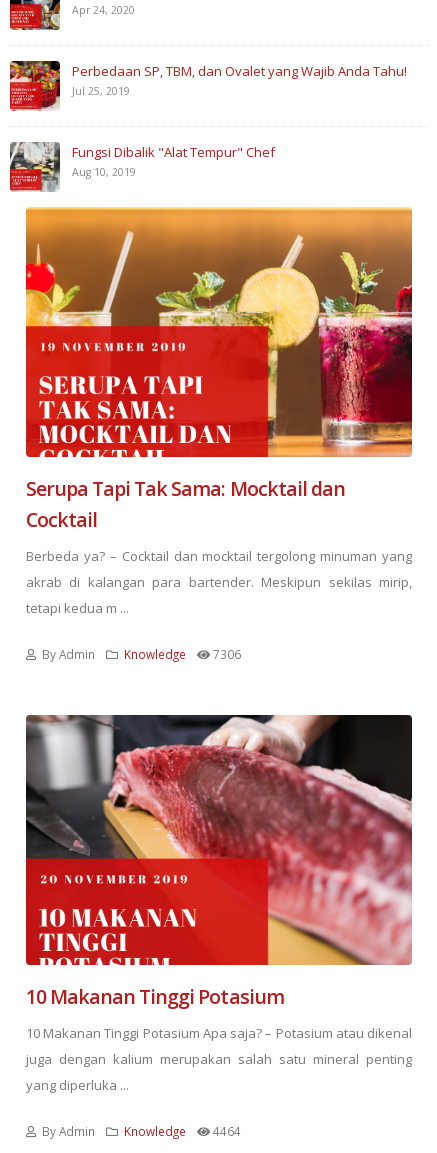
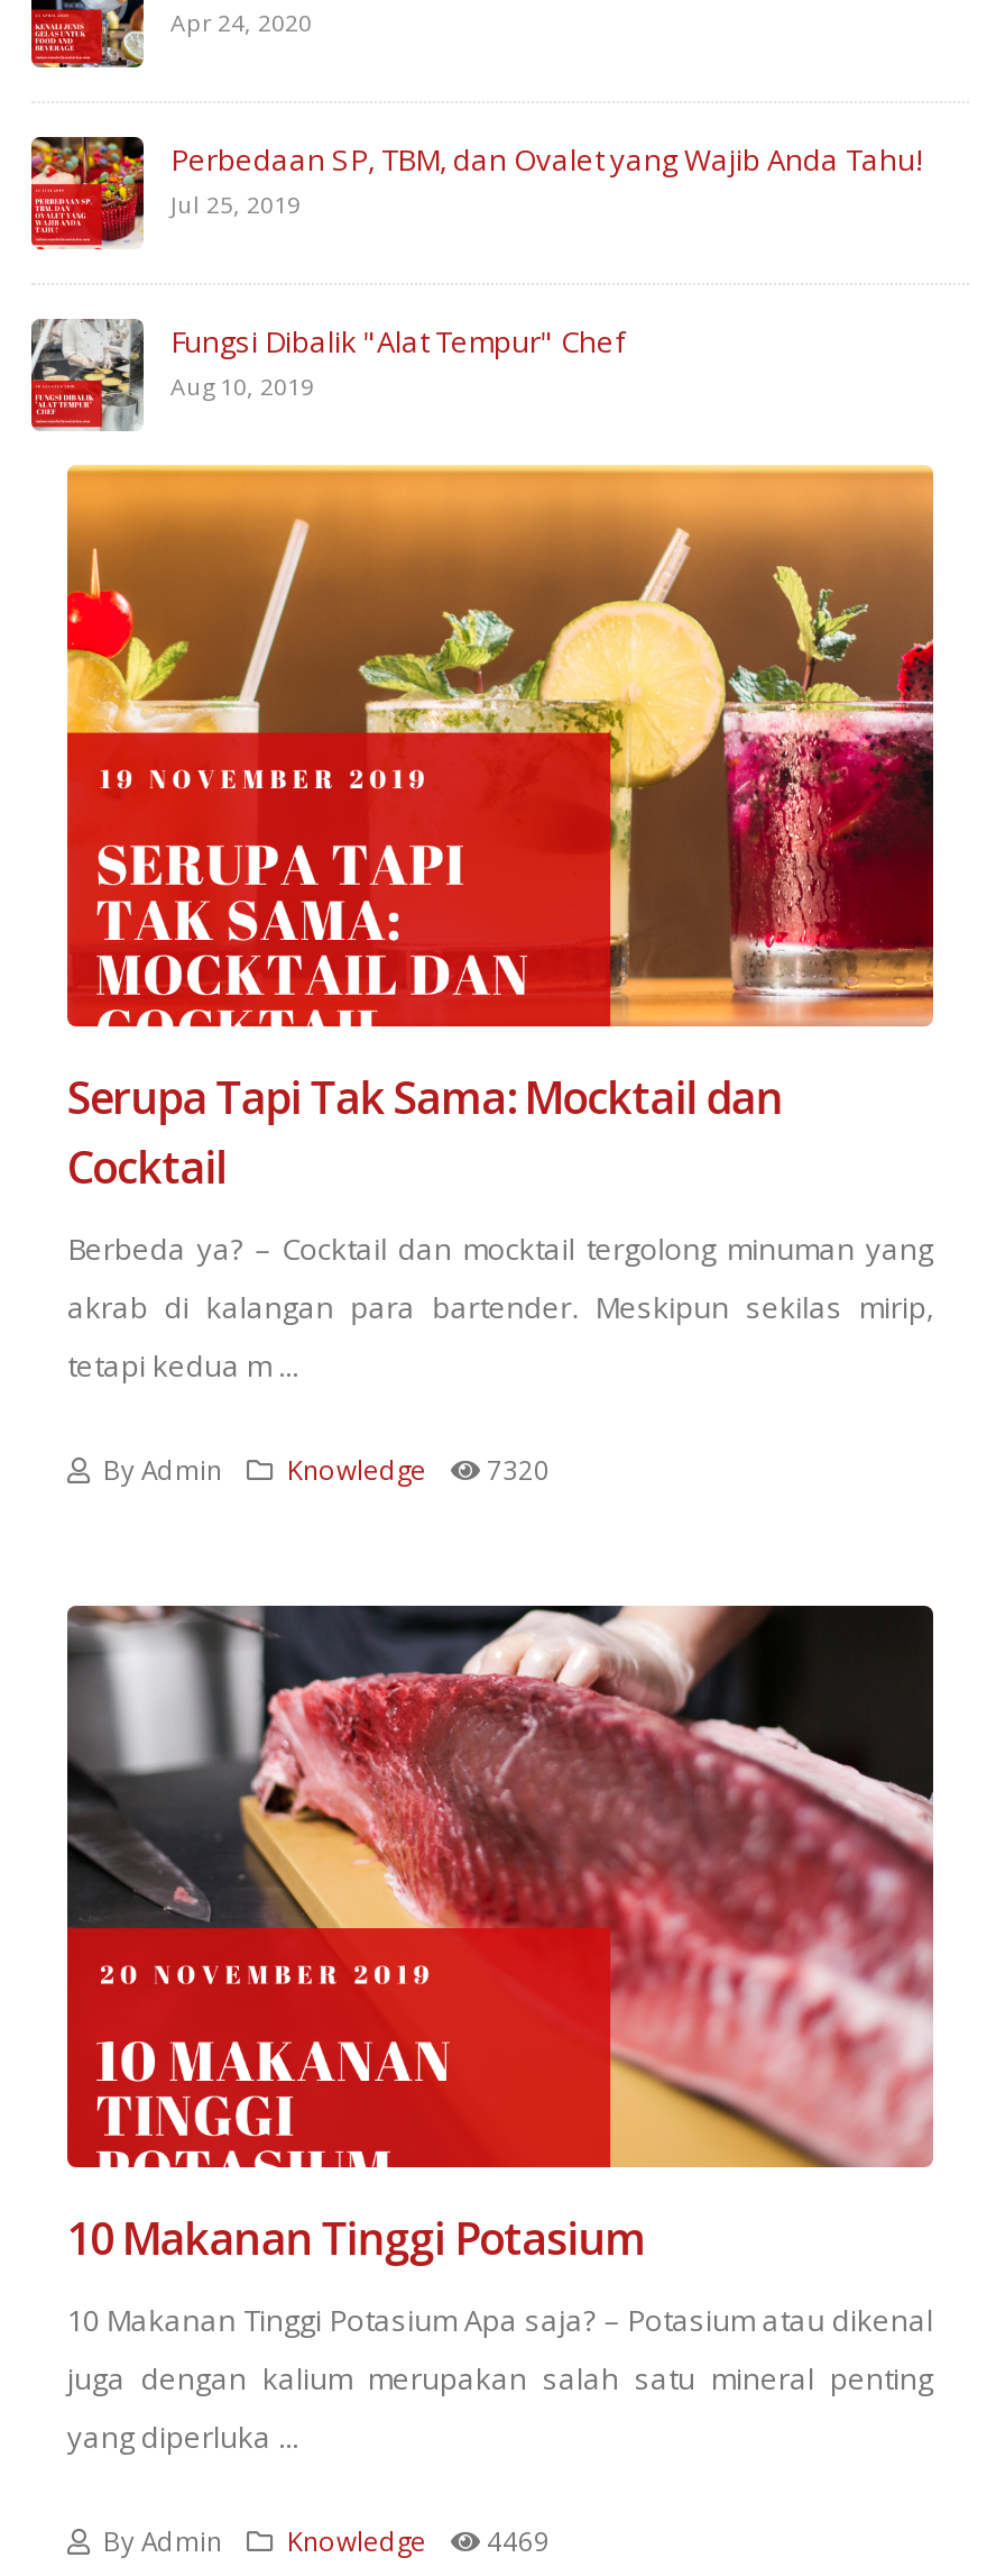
- By Admin Knowledge 7306
+ By Admin Knowledge 7320

- By Admin Knowledge 4464
+ By Admin Knowledge 4469
